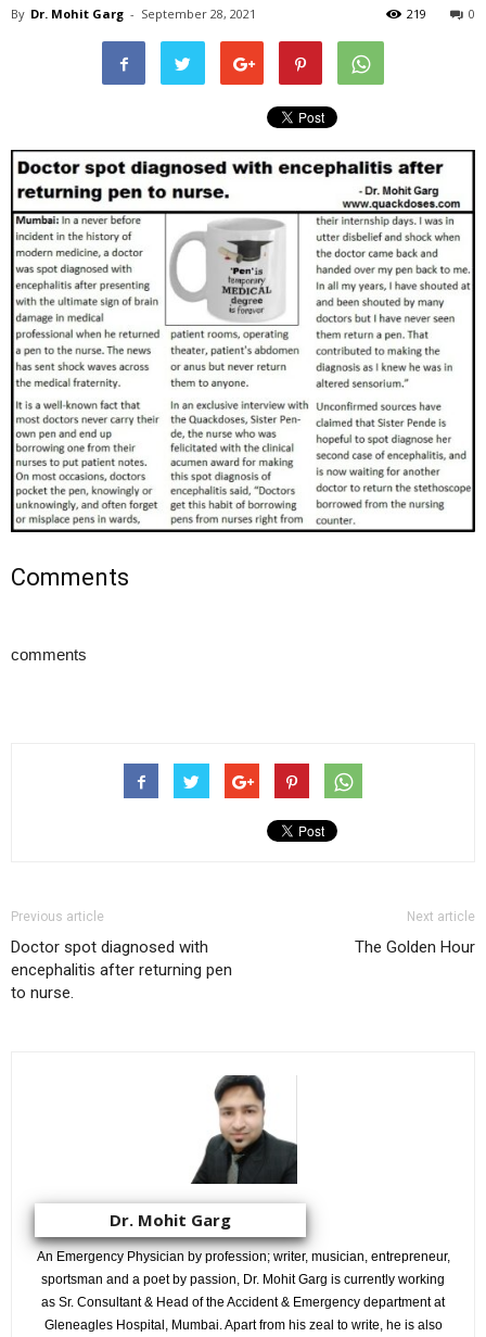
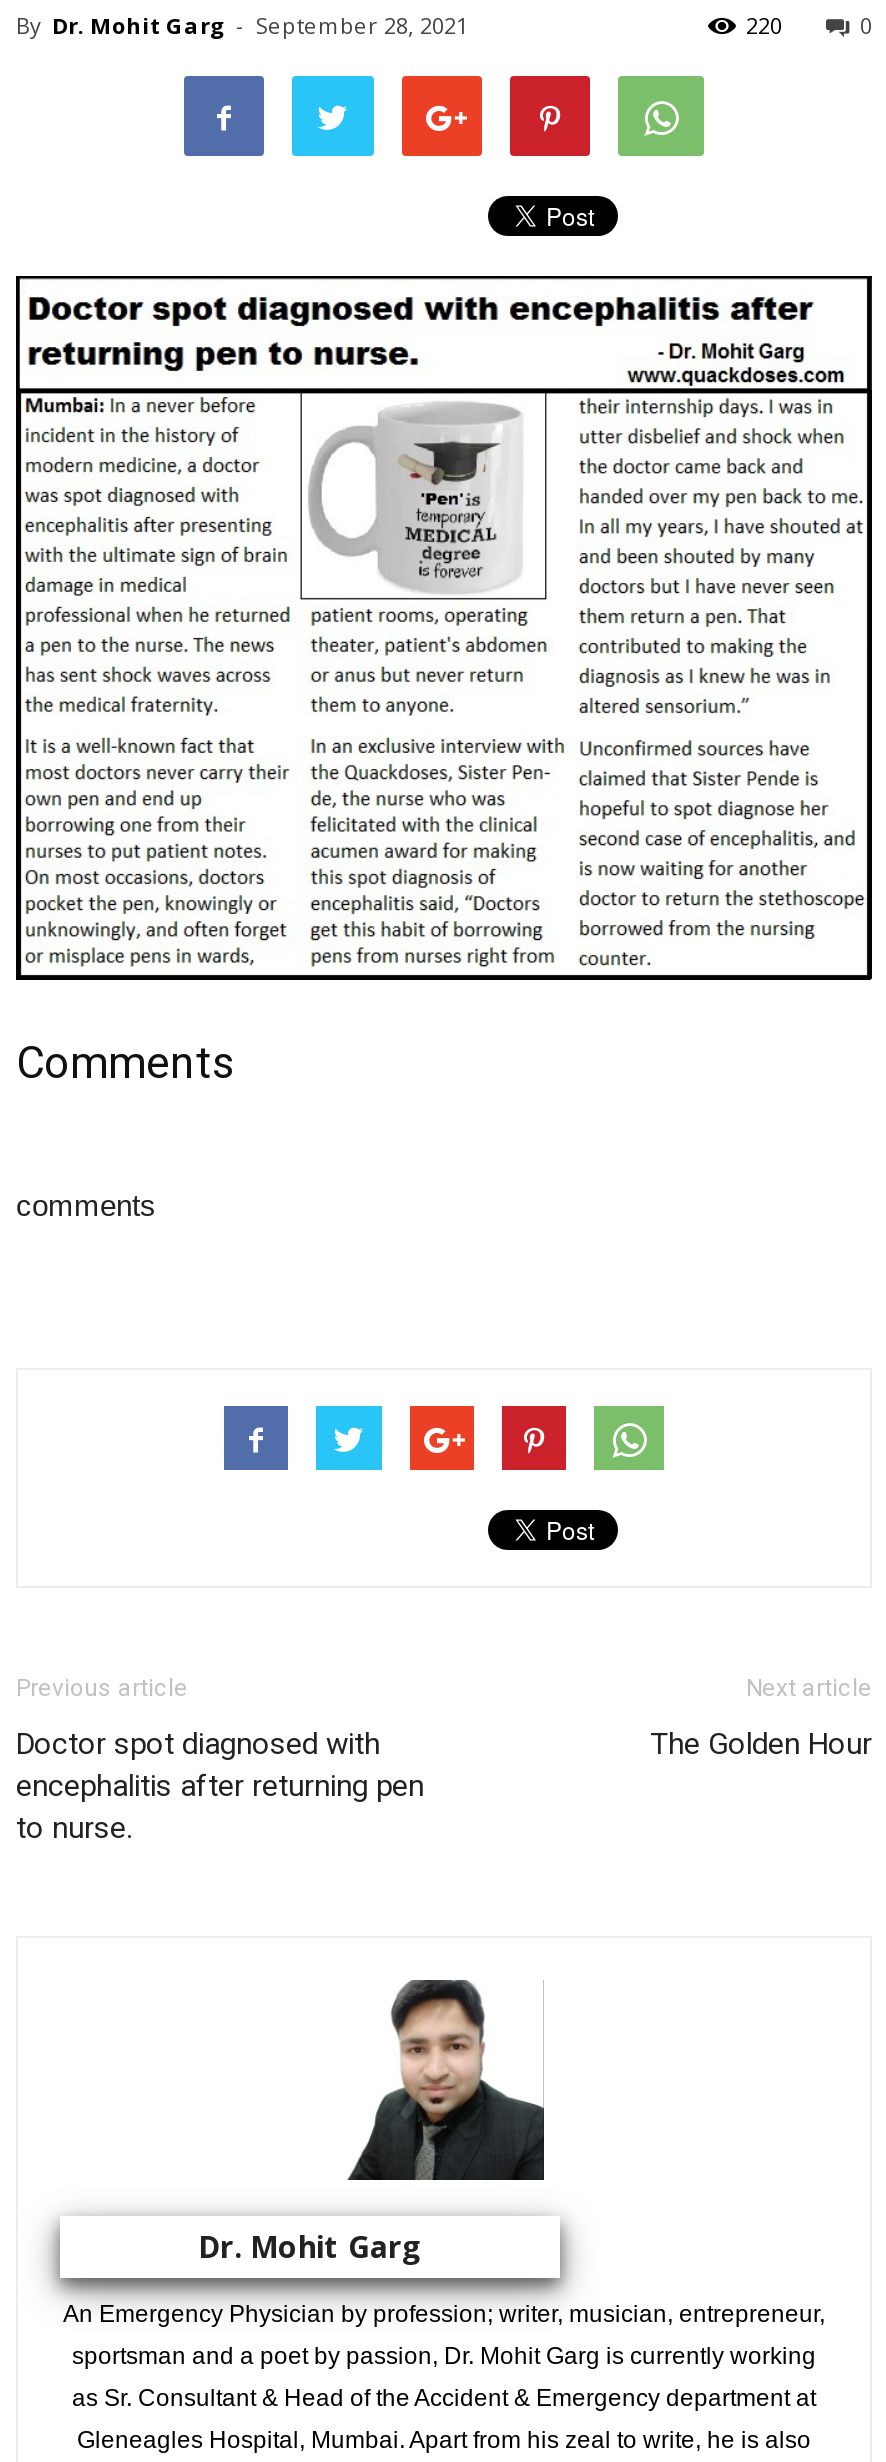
- 219
+ 220
